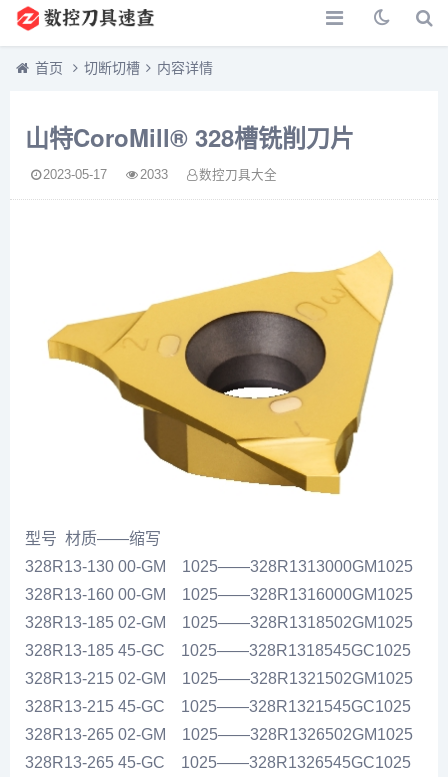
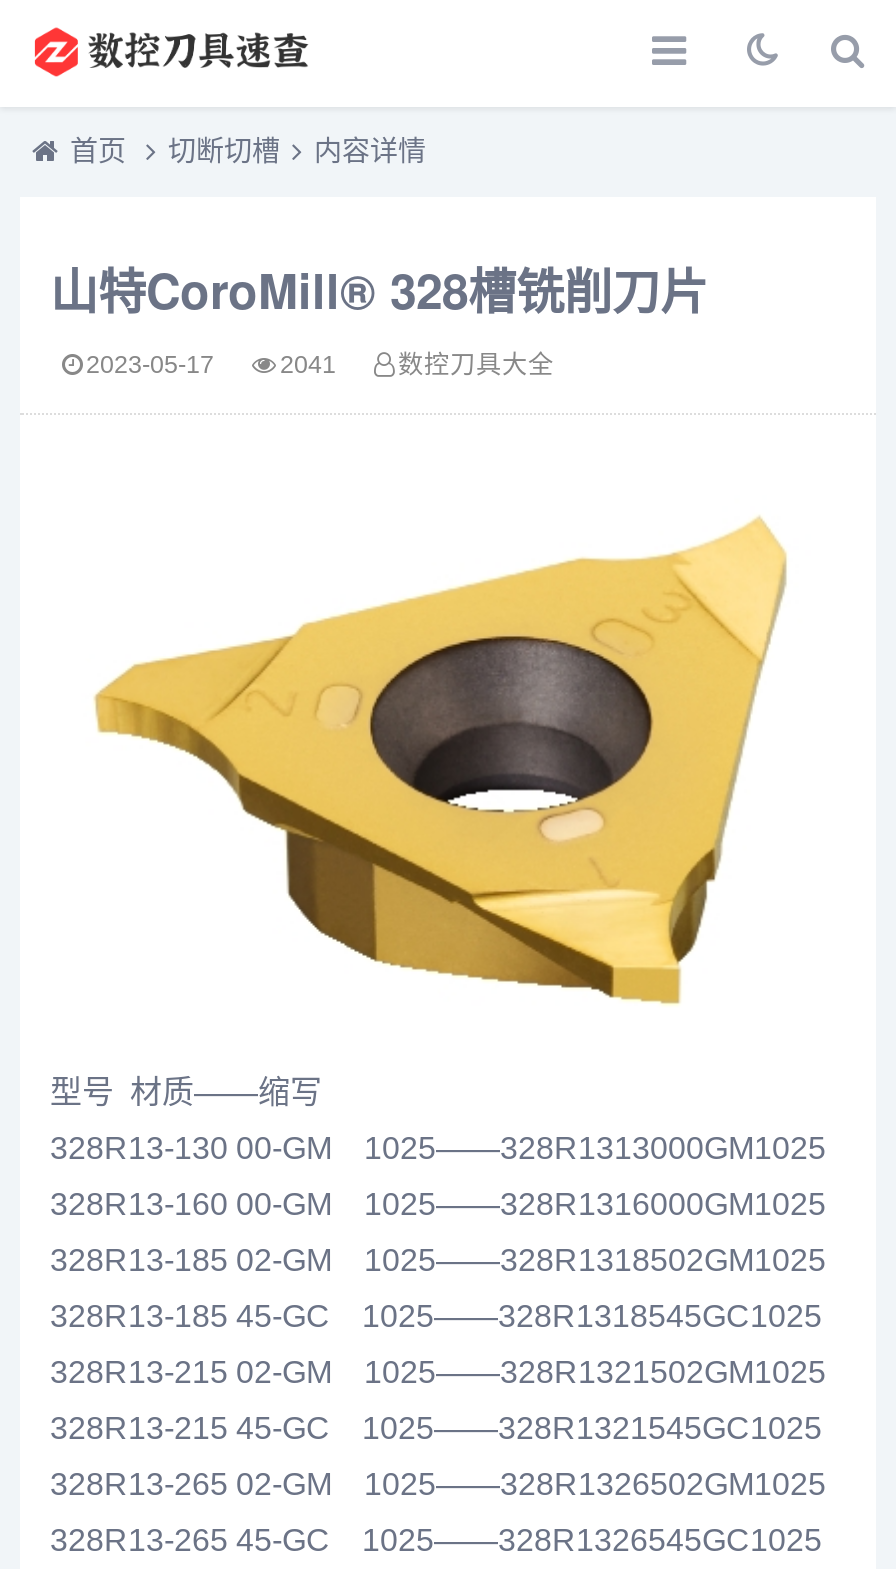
- 2033
+ 2041
